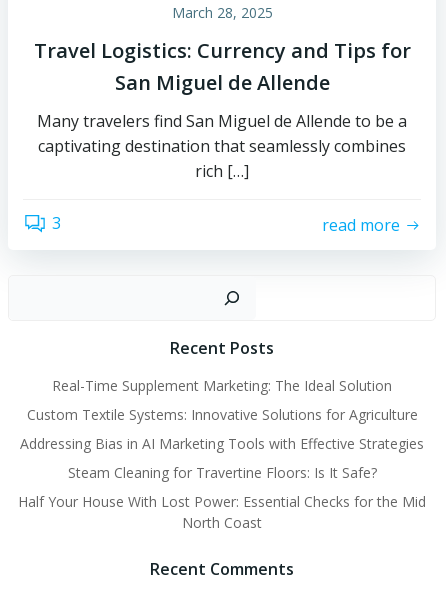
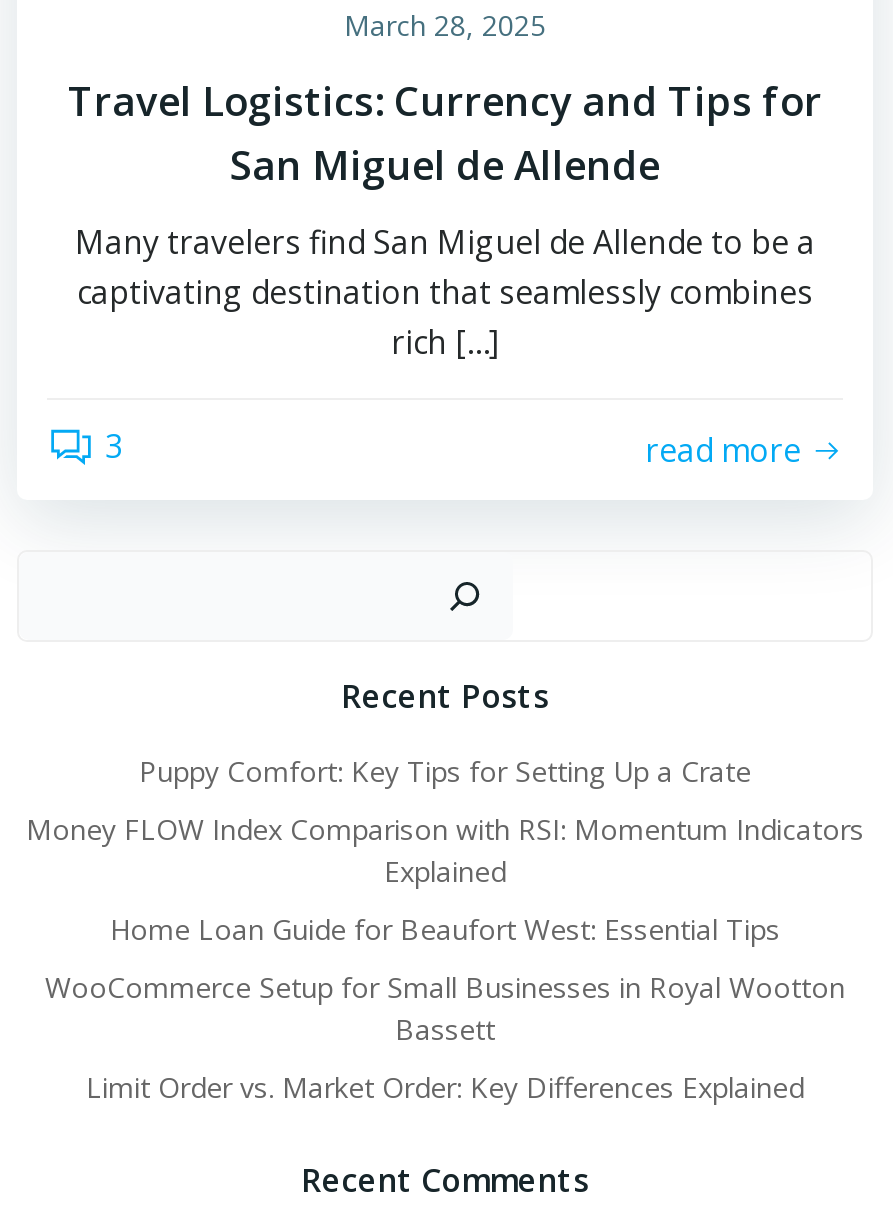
- Real-Time Supplement Marketing: The Ideal Solution
+ Puppy Comfort: Key Tips for Setting Up a Crate

- Custom Textile Systems: Innovative Solutions for Agriculture
+ Money FLOW Index Comparison with RSI: Momentum Indicators
+ Explained

- Addressing Bias in AI Marketing Tools with Effective Strategies
+ Home Loan Guide for Beaufort West: Essential Tips

- Steam Cleaning for Travertine Floors: Is It Safe?
+ WooCommerce Setup for Small Businesses in Royal Wootton
+ Bassett

- Half Your House With Lost Power: Essential Checks for the Mid
- North Coast
+ Limit Order vs. Market Order: Key Differences Explained
